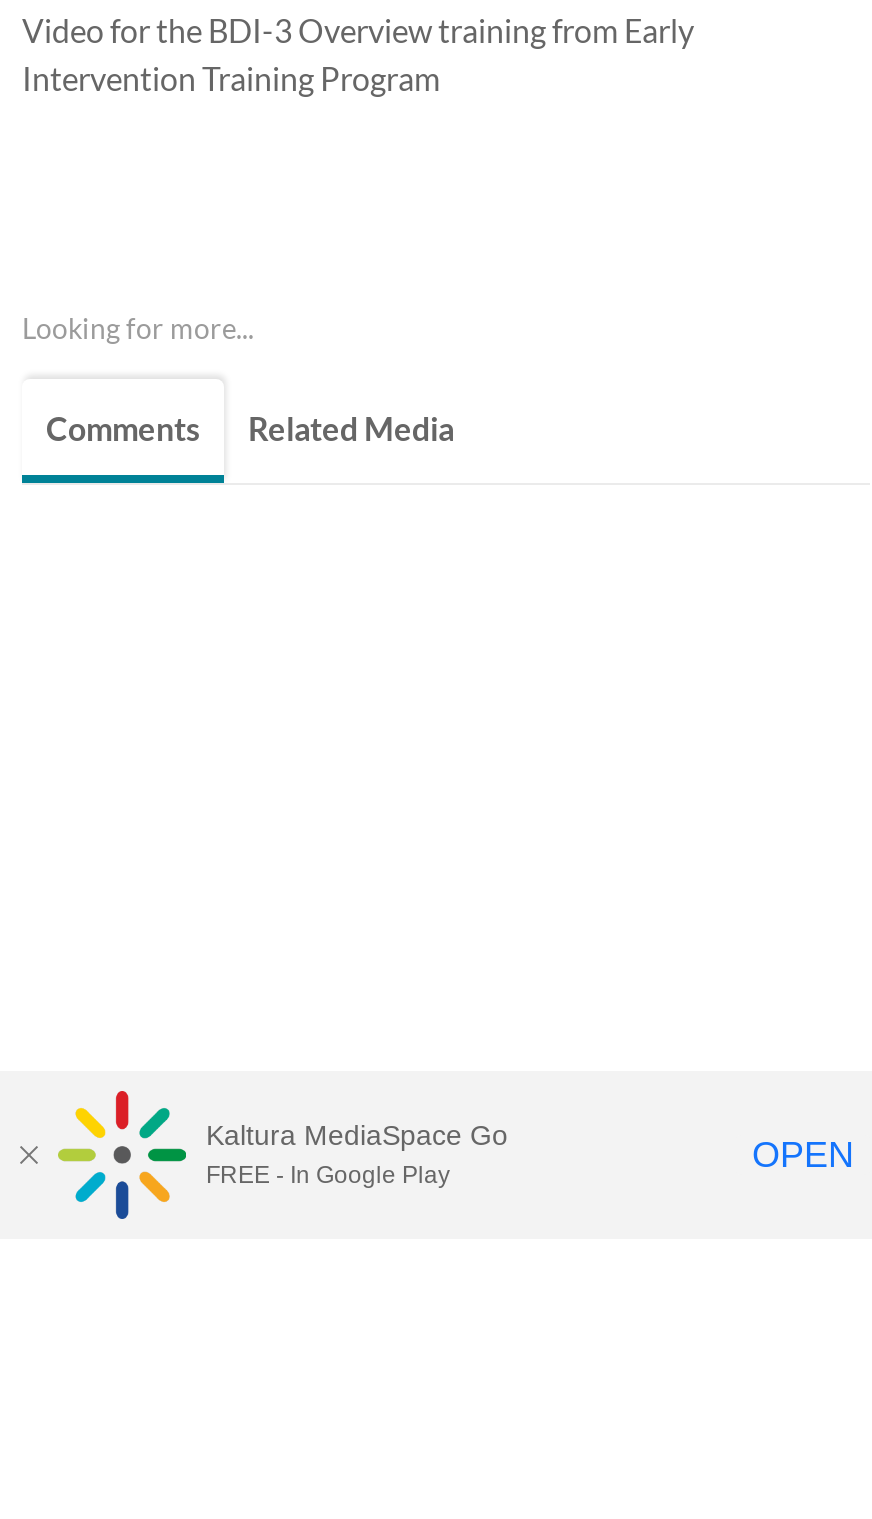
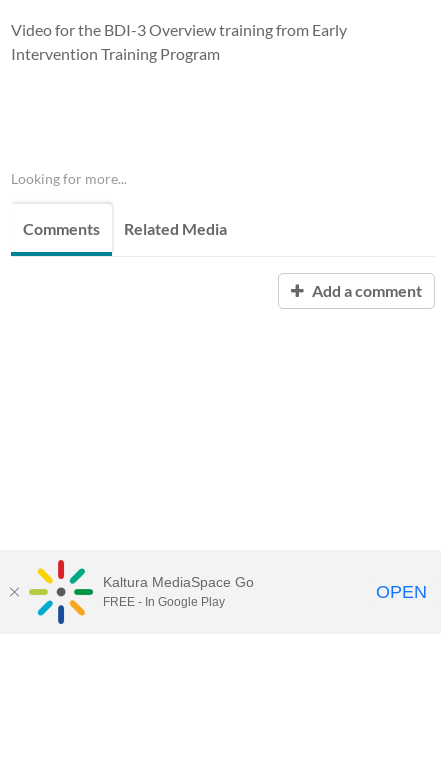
+ Add a comment
